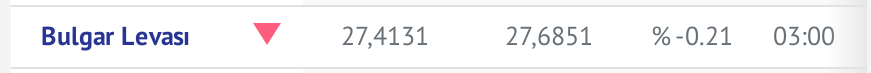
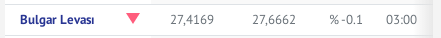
- 27,4131
+ 27,4169

- 27,6851
+ 27,6662

- % -0.21
+ % -0.1
